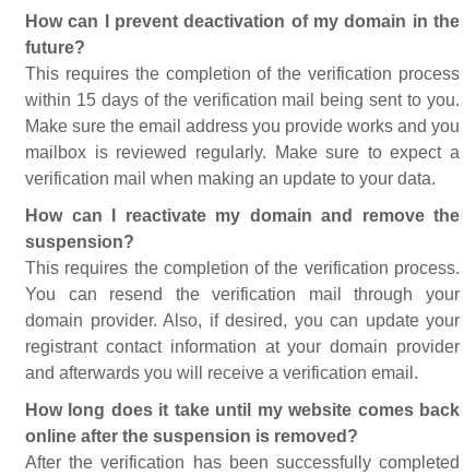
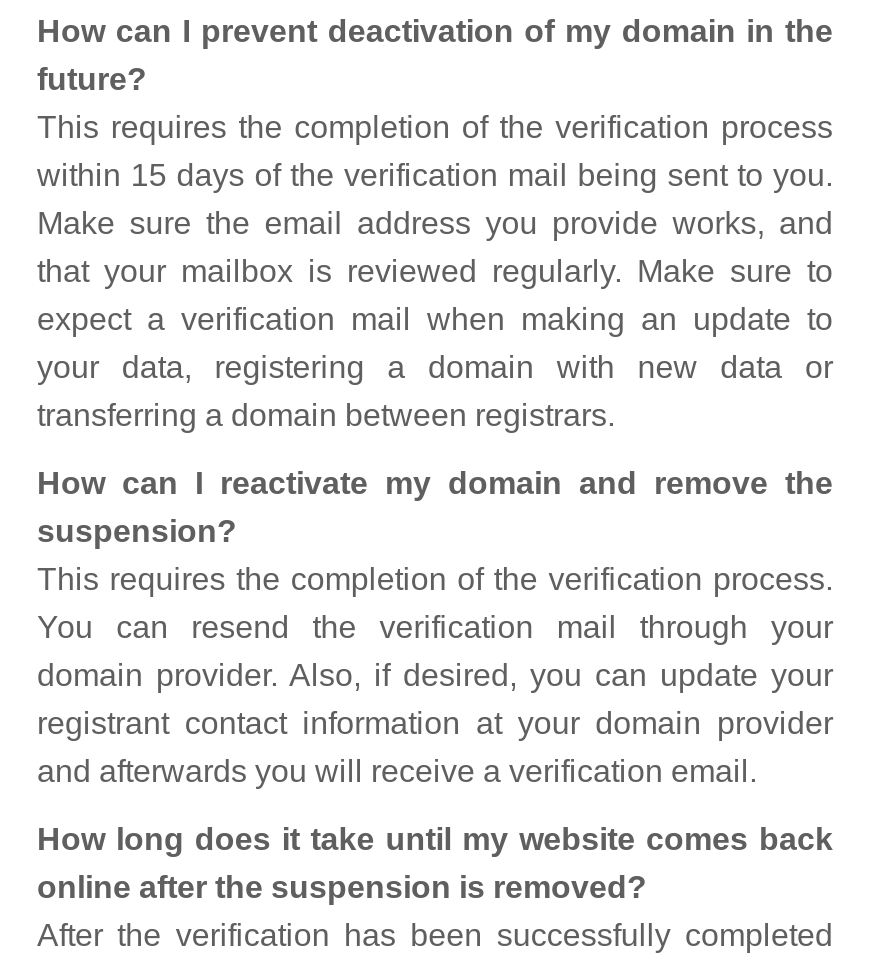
- Make sure the email address you provide works and you
- mailbox is reviewed regularly. Make sure to expect a
- verification mail when making an update to your data.
+ Make sure the email address you provide works, and
+ that your mailbox is reviewed regularly. Make sure to
+ expect a verification mail when making an update to
+ your data, registering a domain with new data or
+ transferring a domain between registrars.
